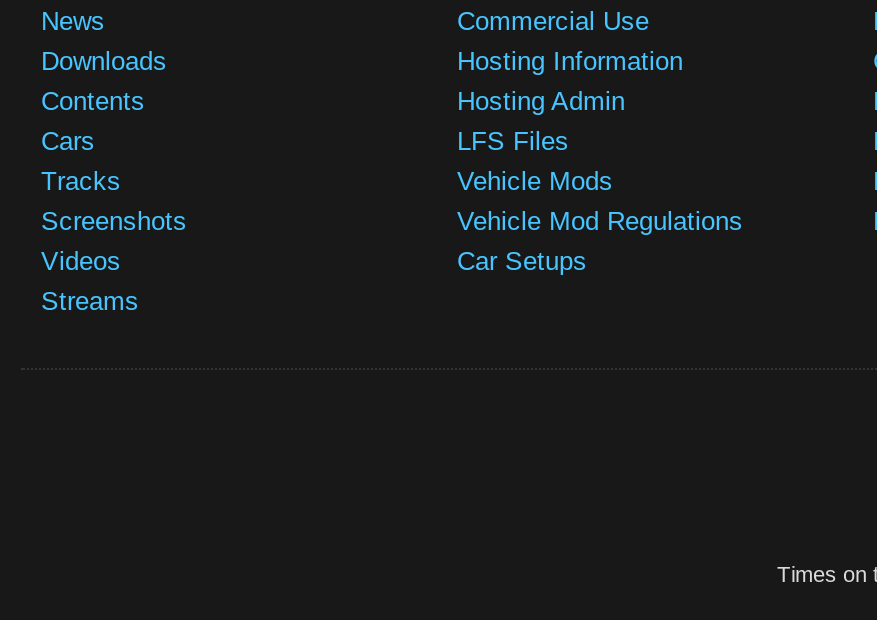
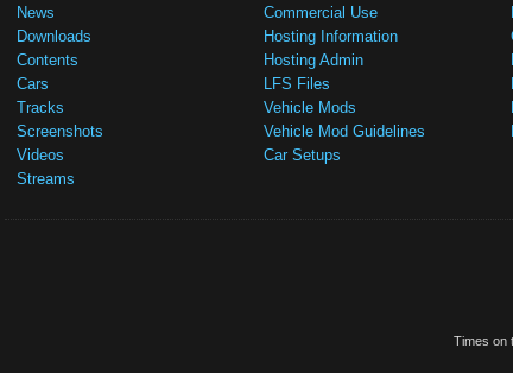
- Vehicle Mod Regulations
+ Vehicle Mod Guidelines
